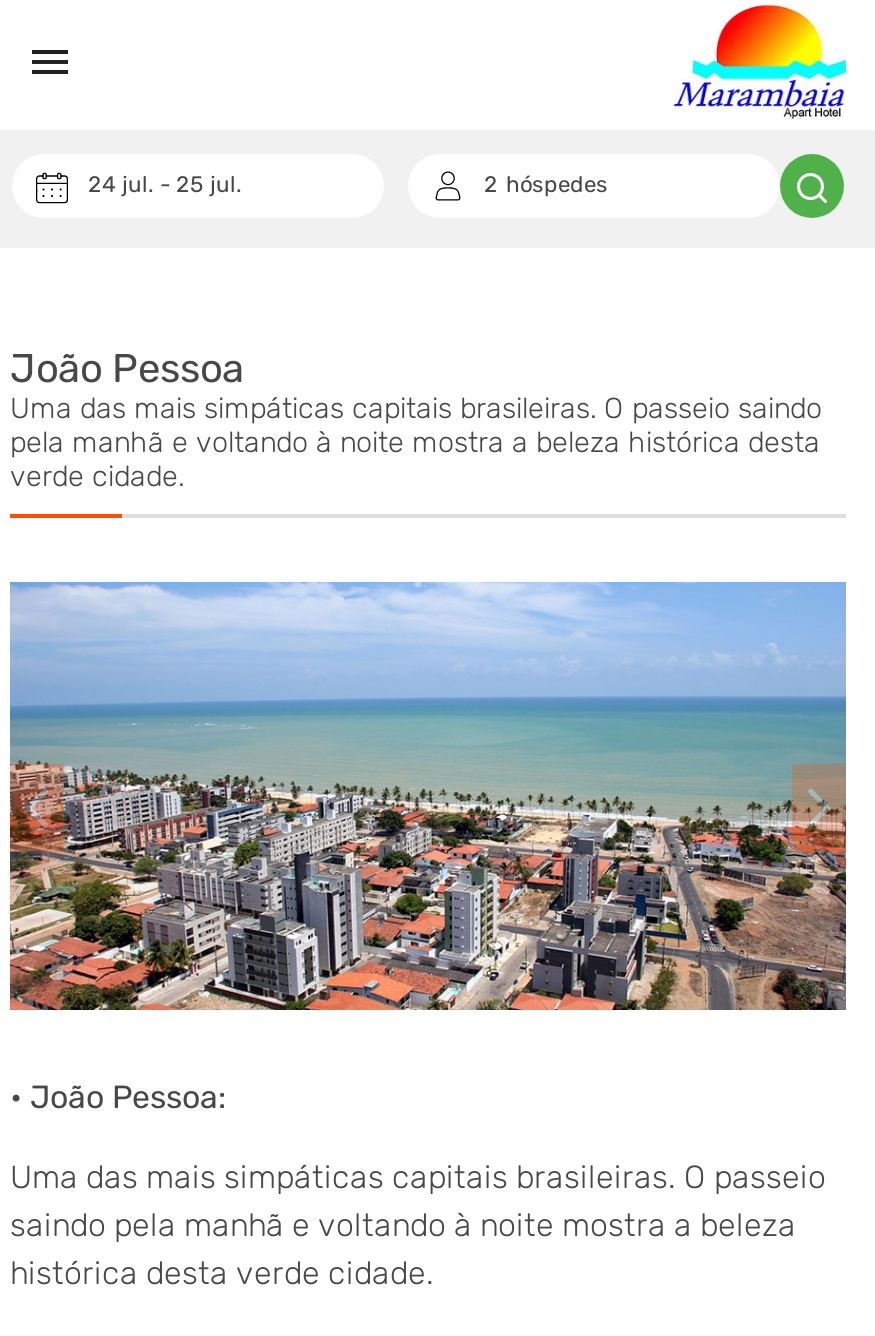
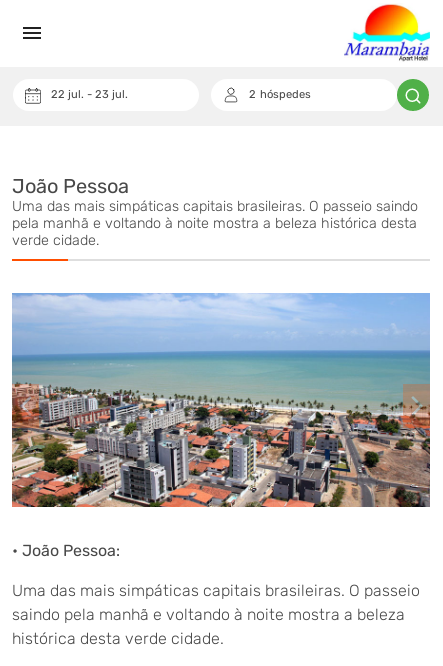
- 24 jul. - 25 jul.
+ 22 jul. - 23 jul.
